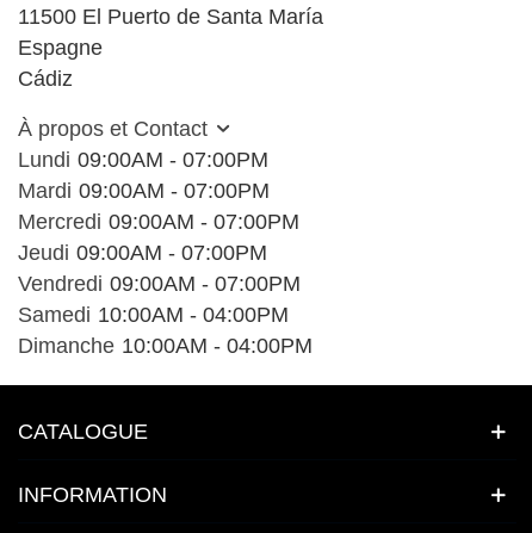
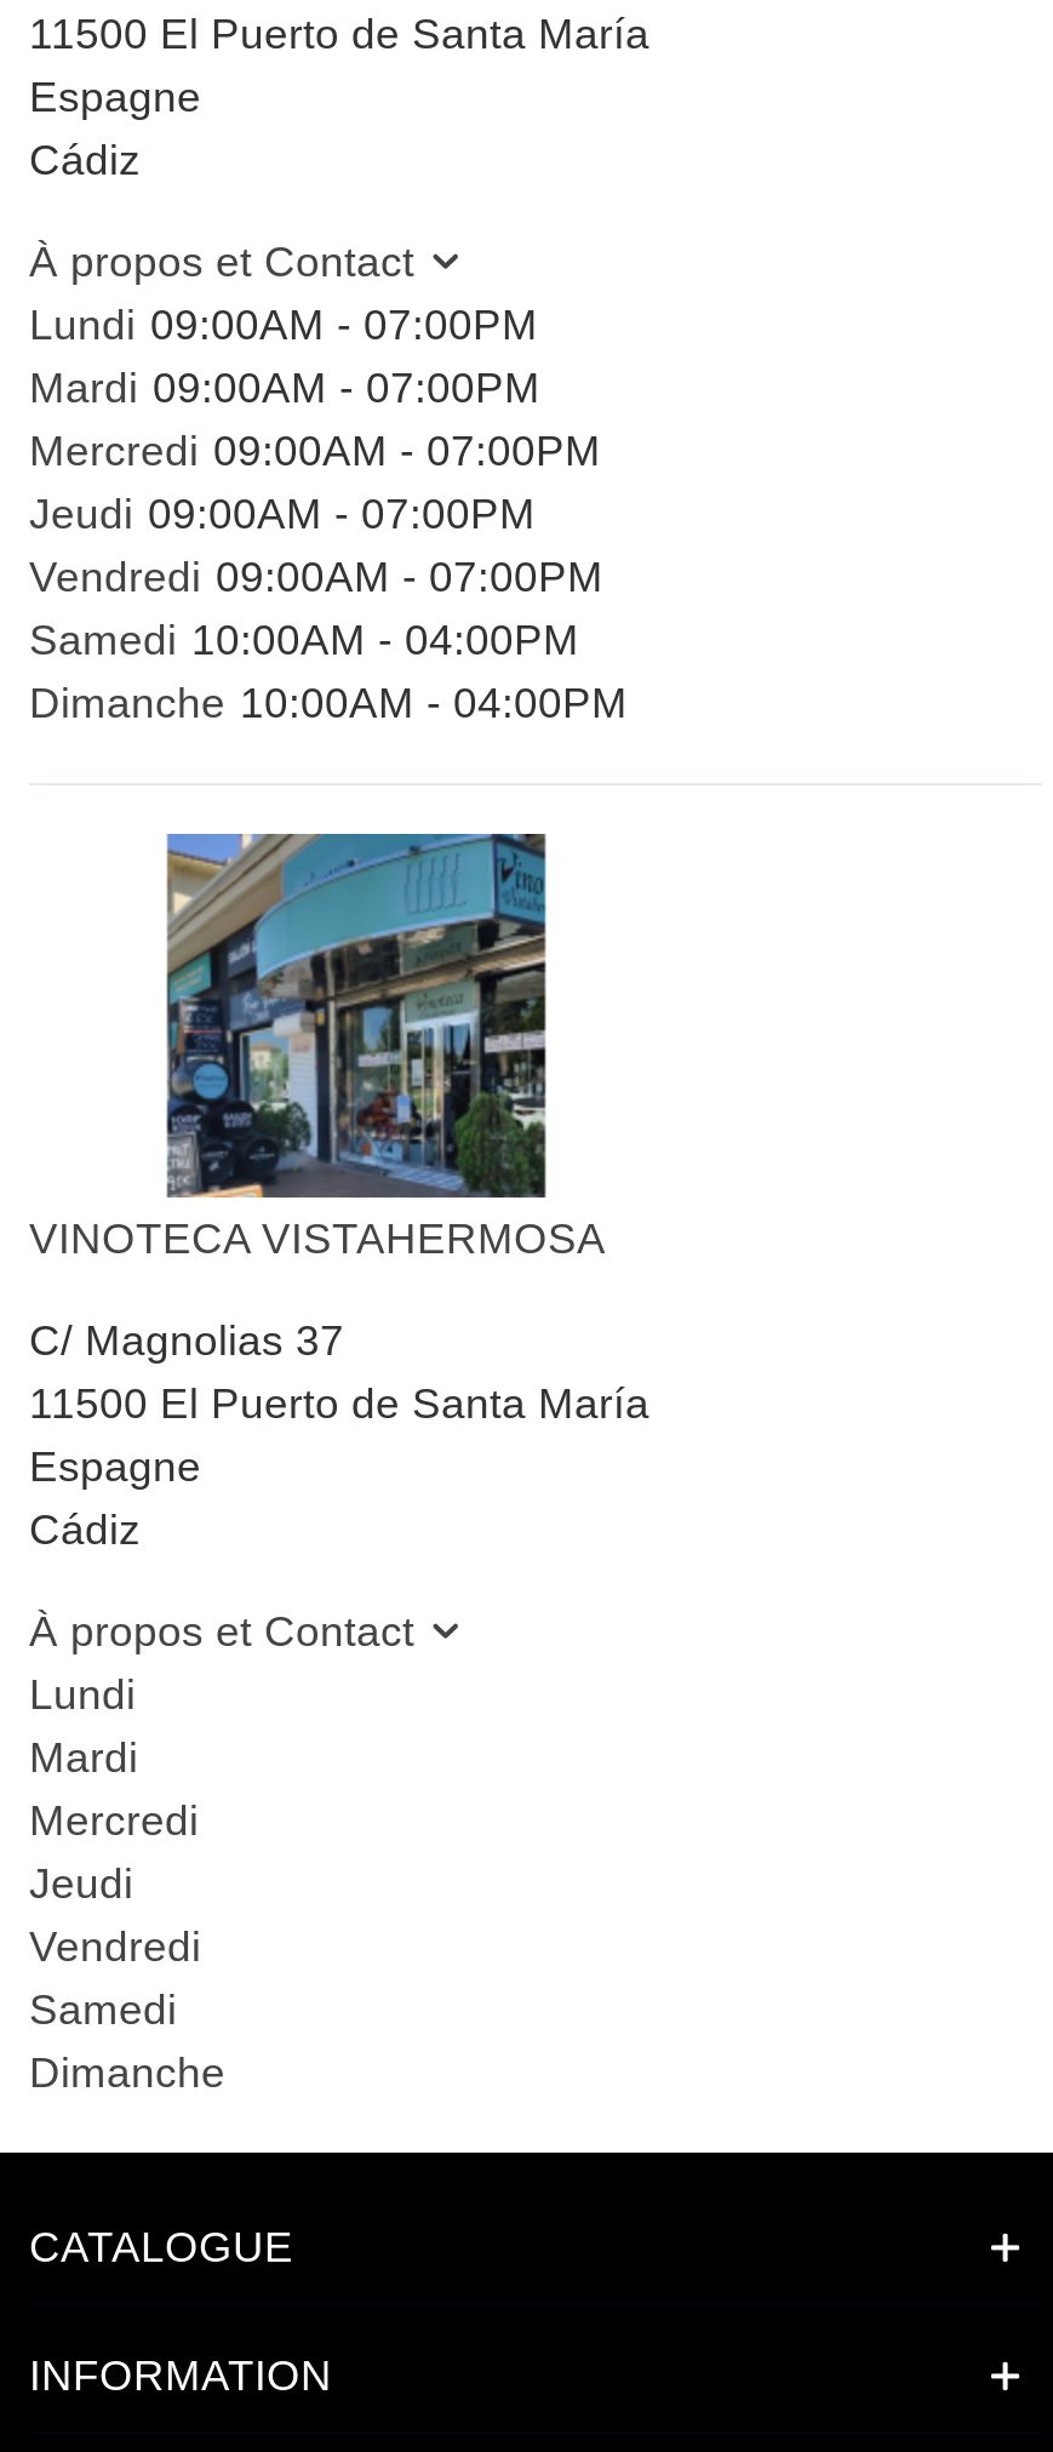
+ [image]
+ VINOTECA VISTAHERMOSA
+ C/ Magnolias 37
+ 11500 El Puerto de Santa María
+ Espagne
+ Cádiz
+ À propos et Contact
+ Lundi
+ Mardi
+ Mercredi
+ Jeudi
+ Vendredi
+ Samedi
+ Dimanche
